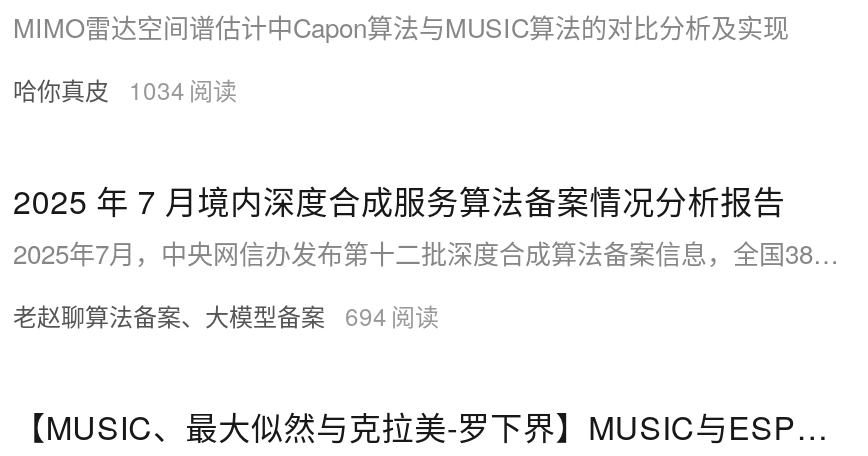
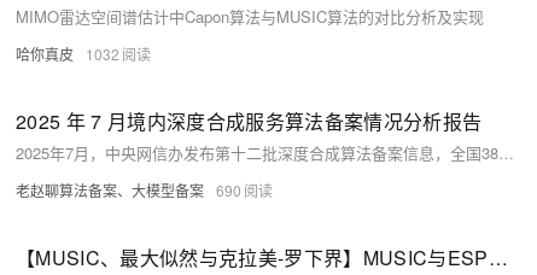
- 哈你真皮 1034
+ 哈你真皮 1032

- 老赵聊算法备案、大模型备案 694
+ 老赵聊算法备案、大模型备案 690
